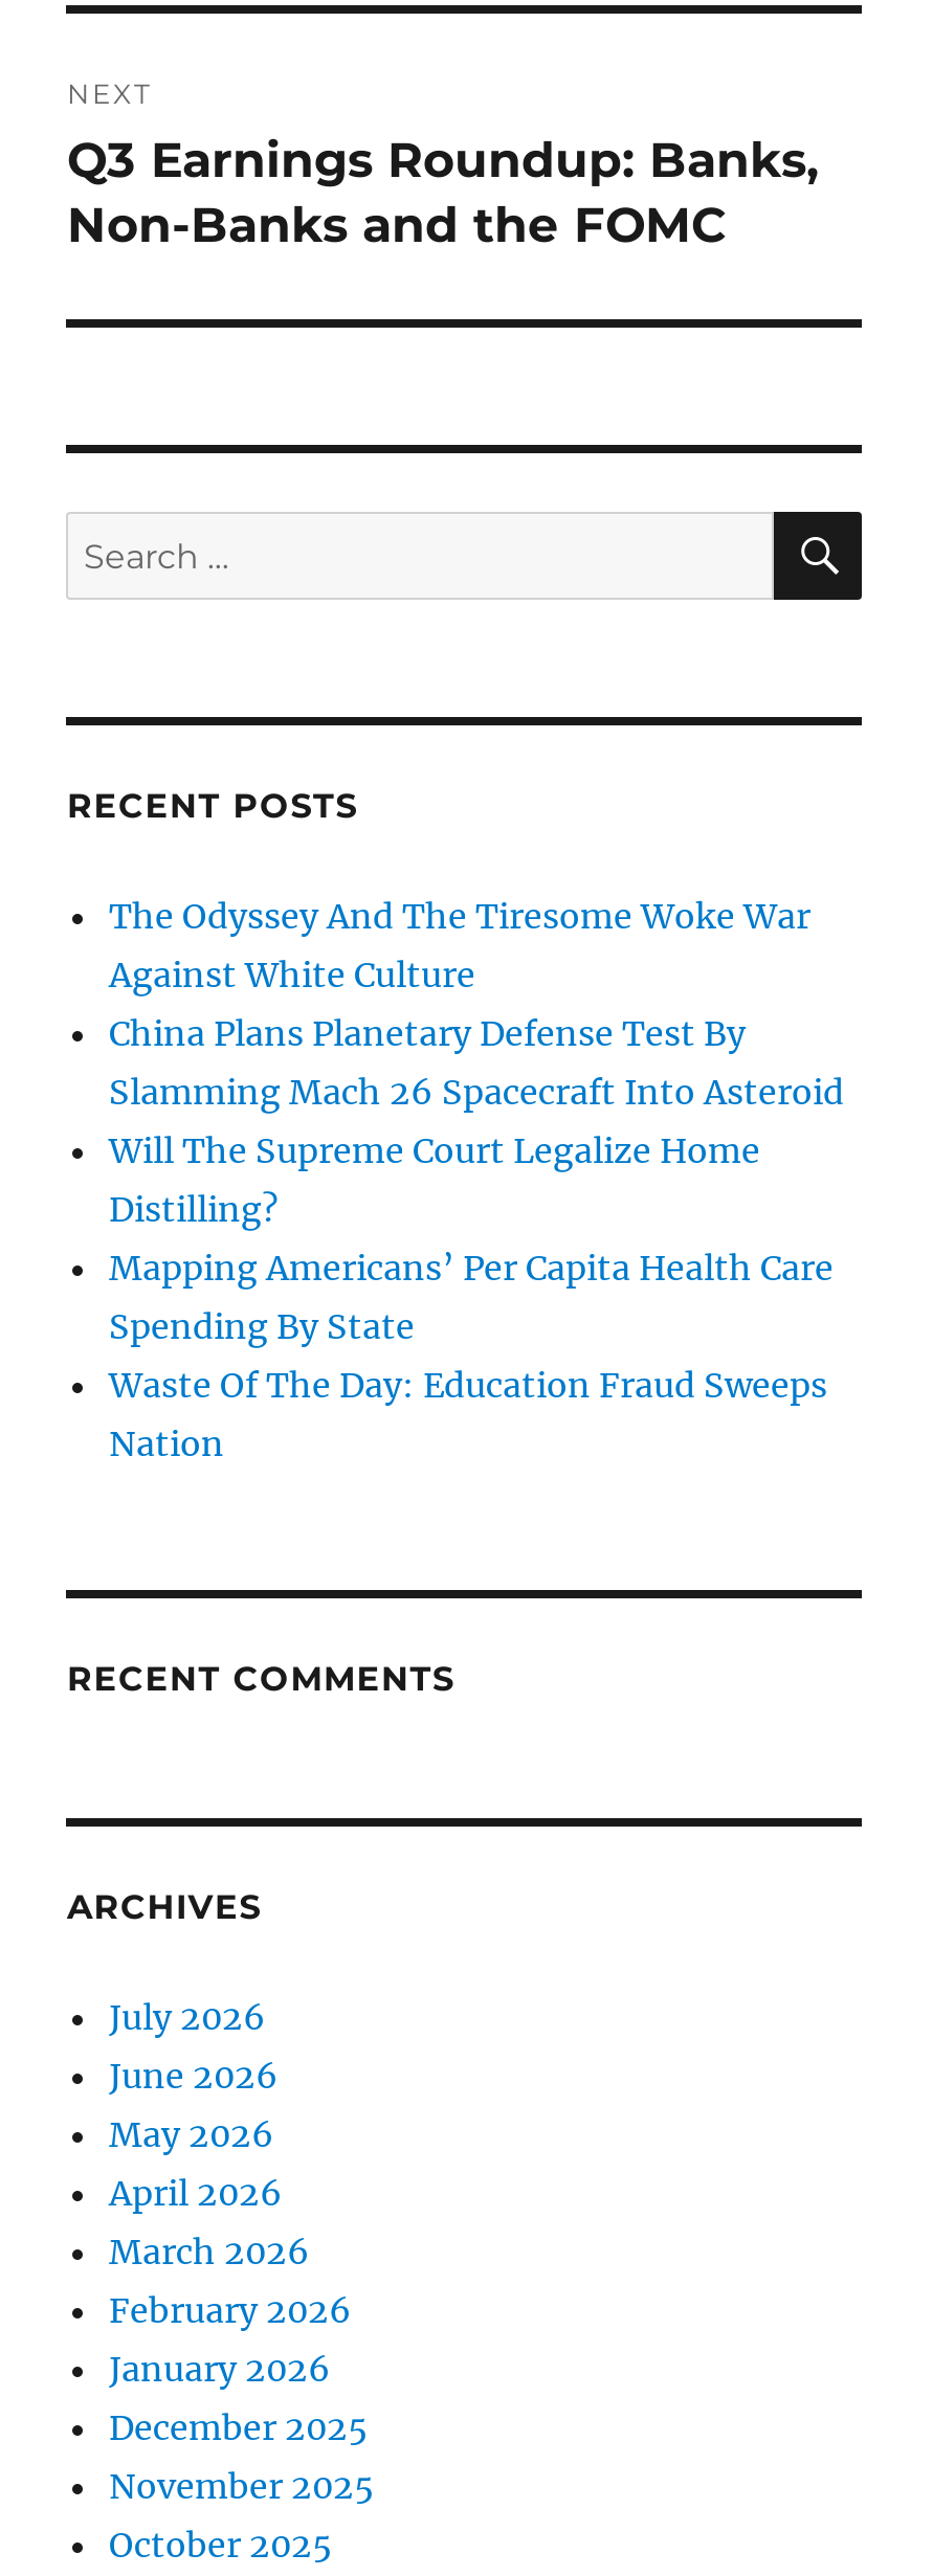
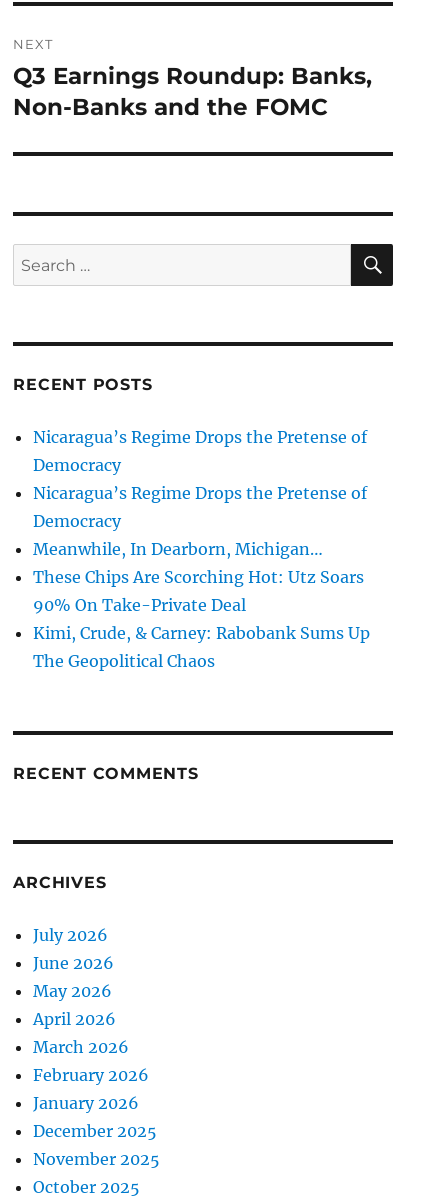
- The Odyssey And The Tiresome Woke War
- Against White Culture
- China Plans Planetary Defense Test By
- Slamming Mach 26 Spacecraft Into Asteroid
- Will The Supreme Court Legalize Home
- Distilling?
- Mapping Americans’ Per Capita Health Care
- Spending By State
- Waste Of The Day: Education Fraud Sweeps
- Nation
+ Nicaragua’s Regime Drops the Pretense of
+ Democracy
+ Nicaragua’s Regime Drops the Pretense of
+ Democracy
+ Meanwhile, In Dearborn, Michigan…
+ These Chips Are Scorching Hot: Utz Soars
+ 90% On Take-Private Deal
+ Kimi, Crude, & Carney: Rabobank Sums Up
+ The Geopolitical Chaos
